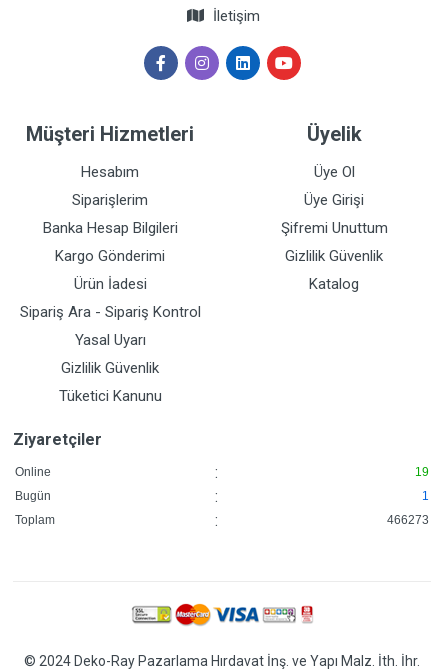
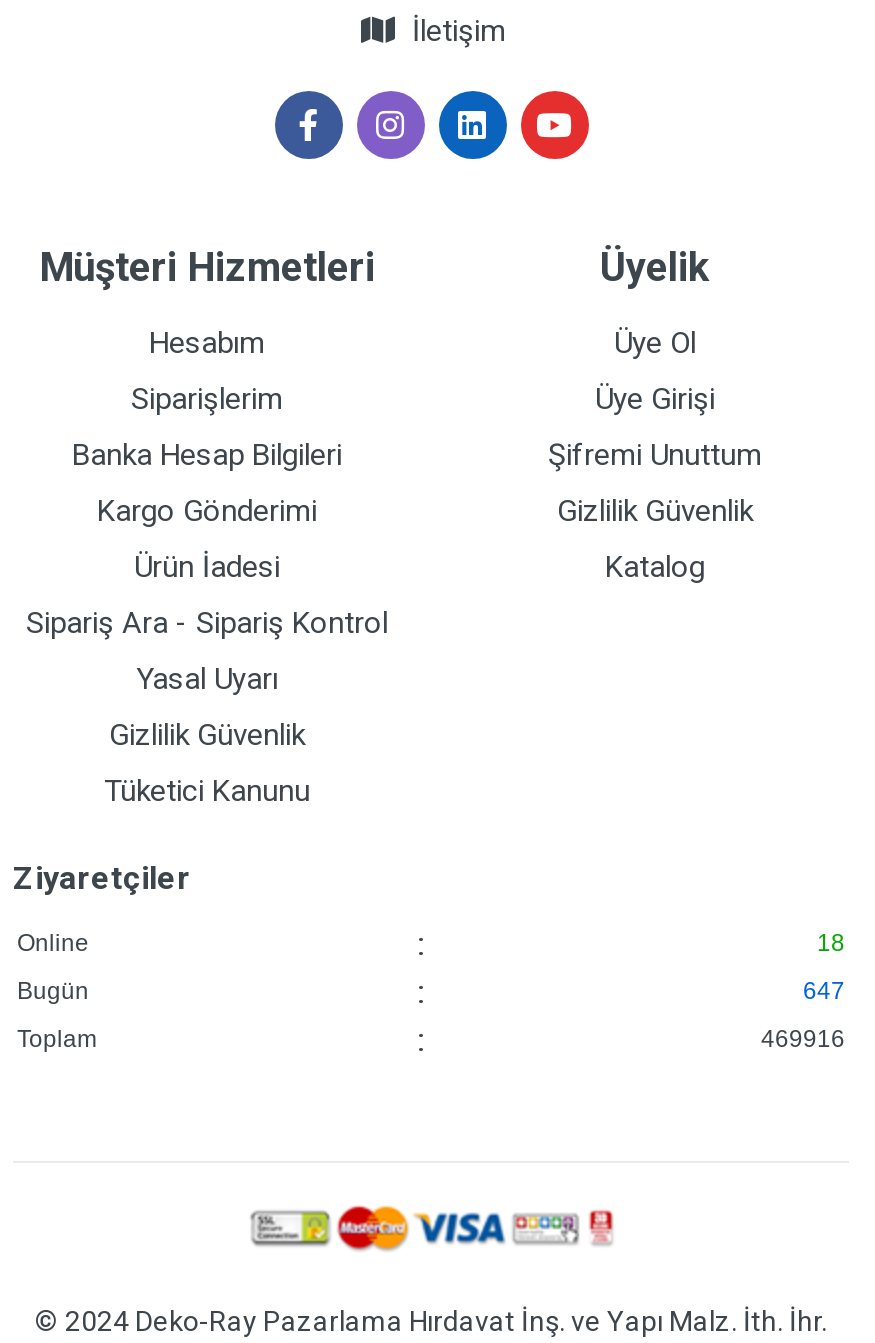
- 19
+ 18

- 1
+ 647

- 466273
+ 469916
